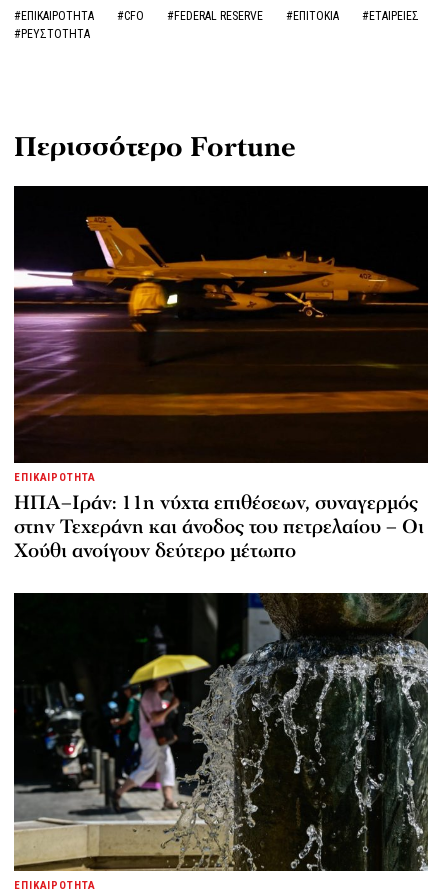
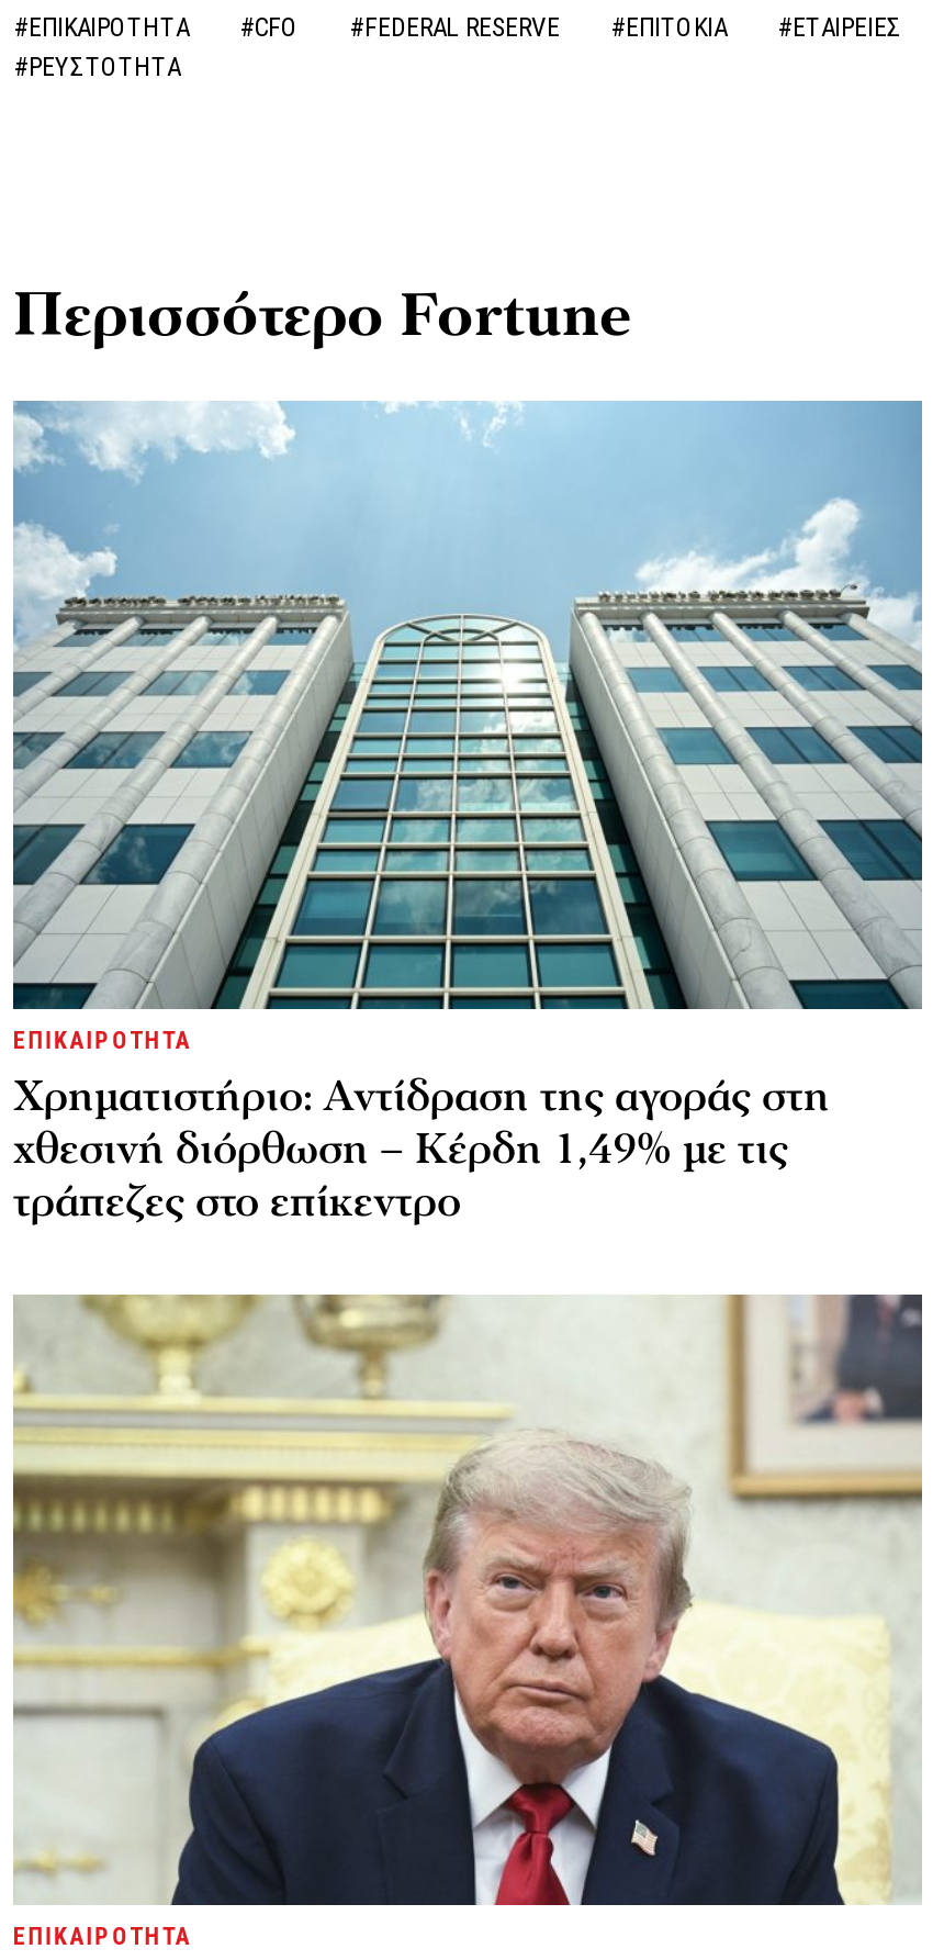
- [image]
- ΗΠΑ–Ιράν: 11η νύχτα επιθέσεων, συναγερμός
- στην Τεχεράνη και άνοδος του πετρελαίου – Οι
- Χούθι ανοίγουν δεύτερο μέτωπο
+ [image]
+ Χρηματιστήριο: Αντίδραση της αγοράς στη
+ χθεσινή διόρθωση – Κέρδη 1,49% με τις
+ τράπεζες στο επίκεντρο

- [image]
+ [image]
